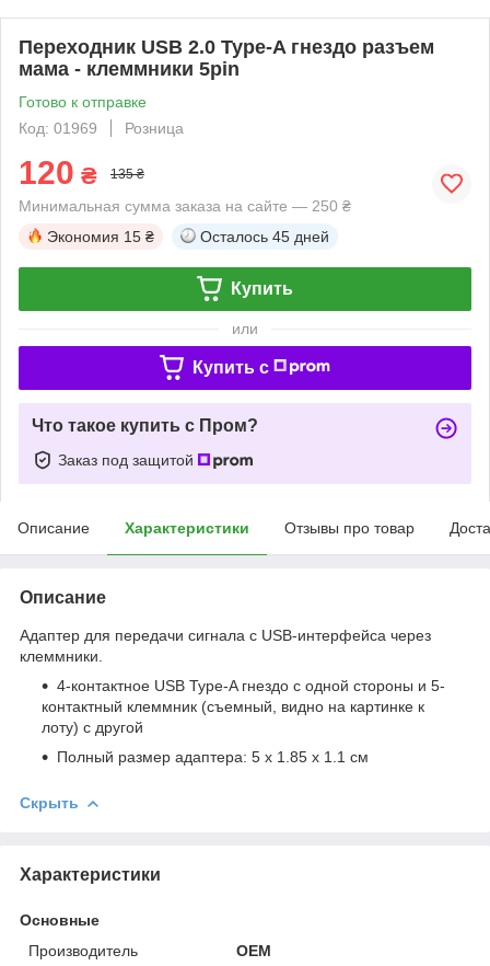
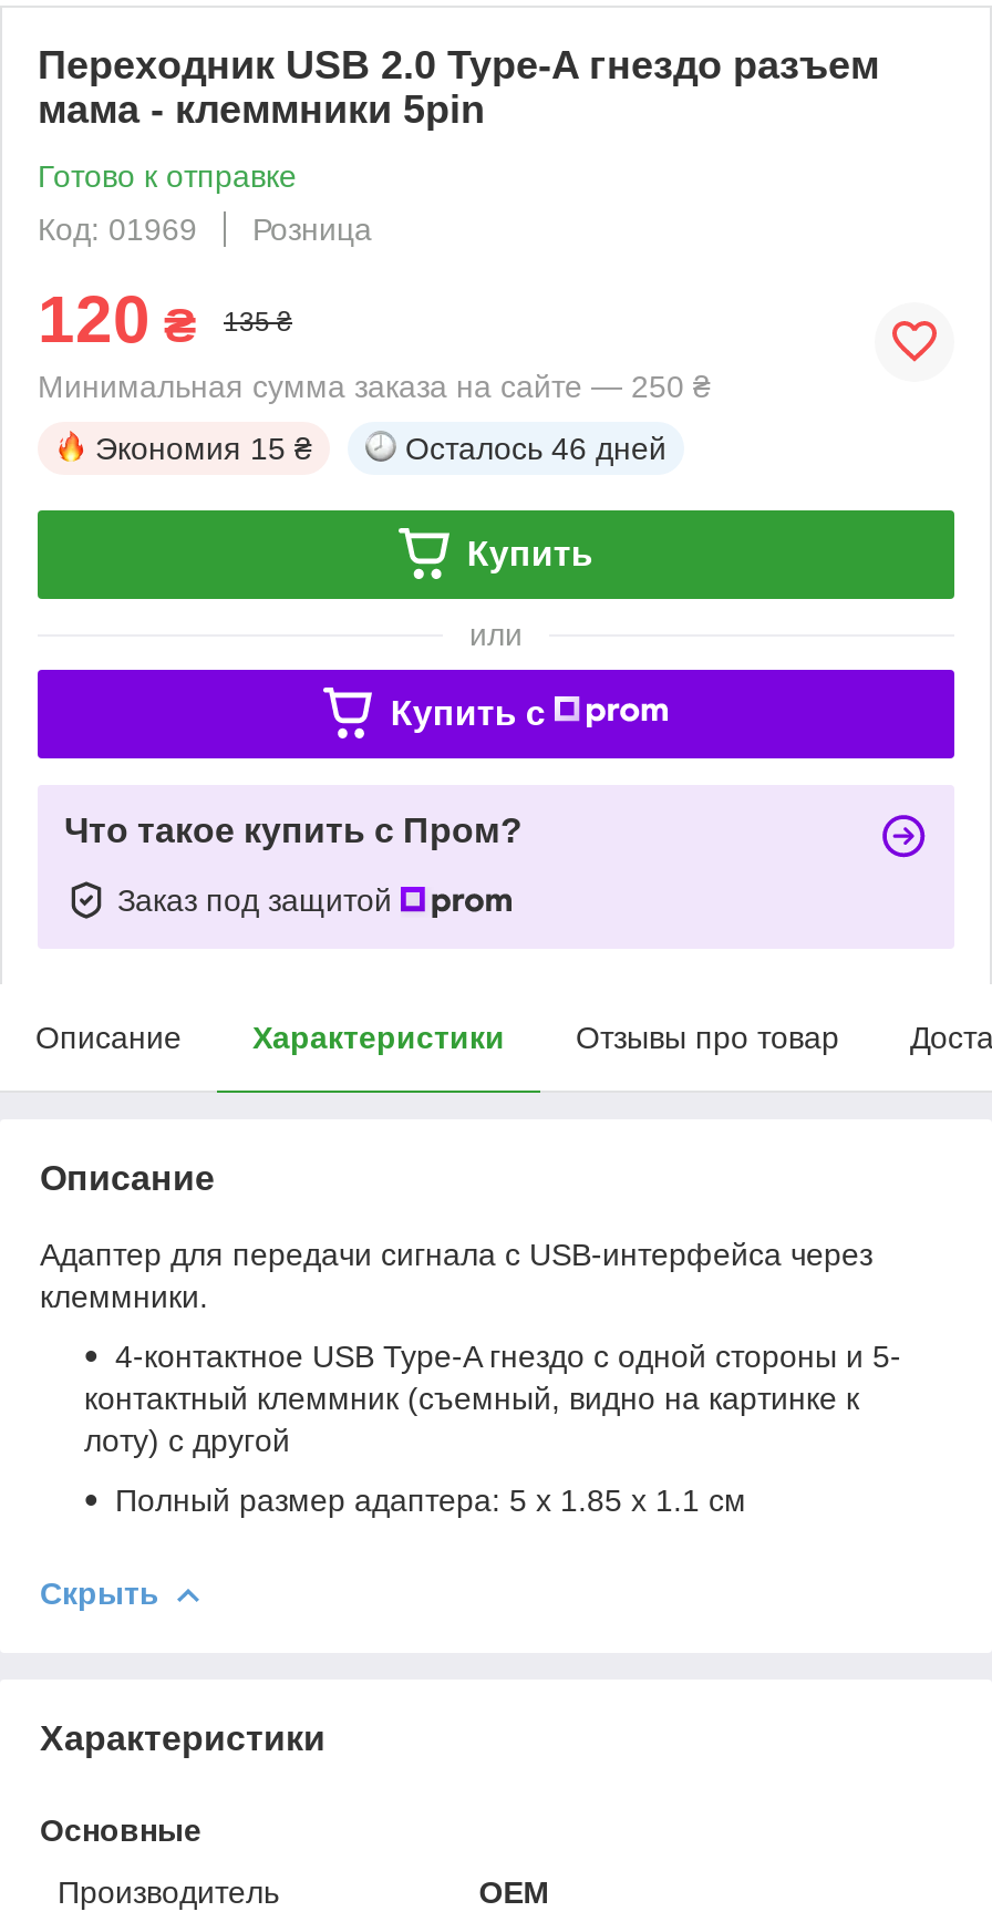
- Осталось 45 дней
+ Осталось 46 дней
